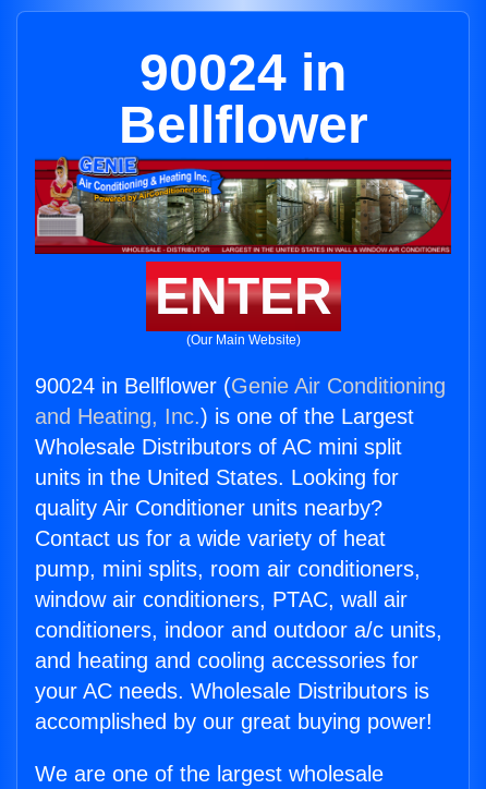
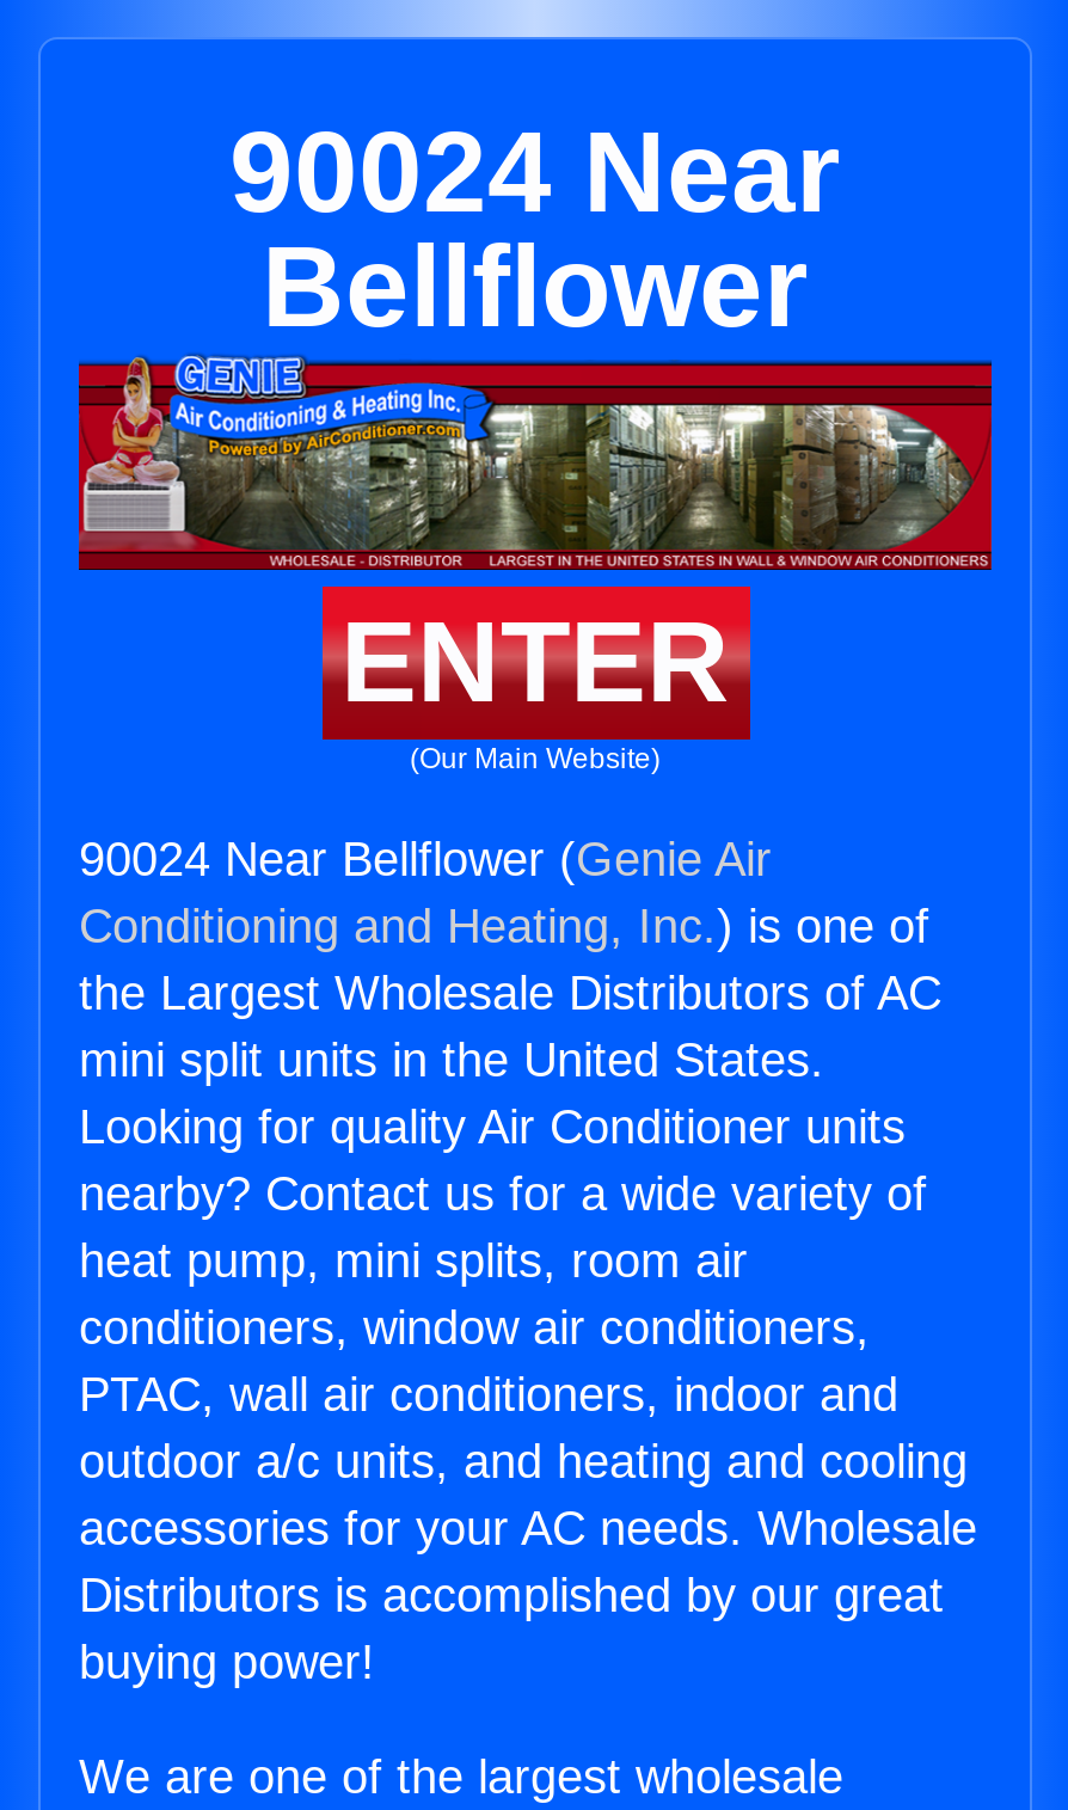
- 90024 in
+ 90024 Near

- 90024 in Bellflower (Genie Air Conditioning
- and Heating, Inc.) is one of the Largest
- Wholesale Distributors of AC mini split
- units in the United States. Looking for
- quality Air Conditioner units nearby?
- Contact us for a wide variety of heat
- pump, mini splits, room air conditioners,
- window air conditioners, PTAC, wall air
- conditioners, indoor and outdoor a/c units,
- and heating and cooling accessories for
- your AC needs. Wholesale Distributors is
- accomplished by our great buying power!
+ 90024 Near Bellflower (Genie Air
+ Conditioning and Heating, Inc.) is one of
+ the Largest Wholesale Distributors of AC
+ mini split units in the United States.
+ Looking for quality Air Conditioner units
+ nearby? Contact us for a wide variety of
+ heat pump, mini splits, room air
+ conditioners, window air conditioners,
+ PTAC, wall air conditioners, indoor and
+ outdoor a/c units, and heating and cooling
+ accessories for your AC needs. Wholesale
+ Distributors is accomplished by our great
+ buying power!
